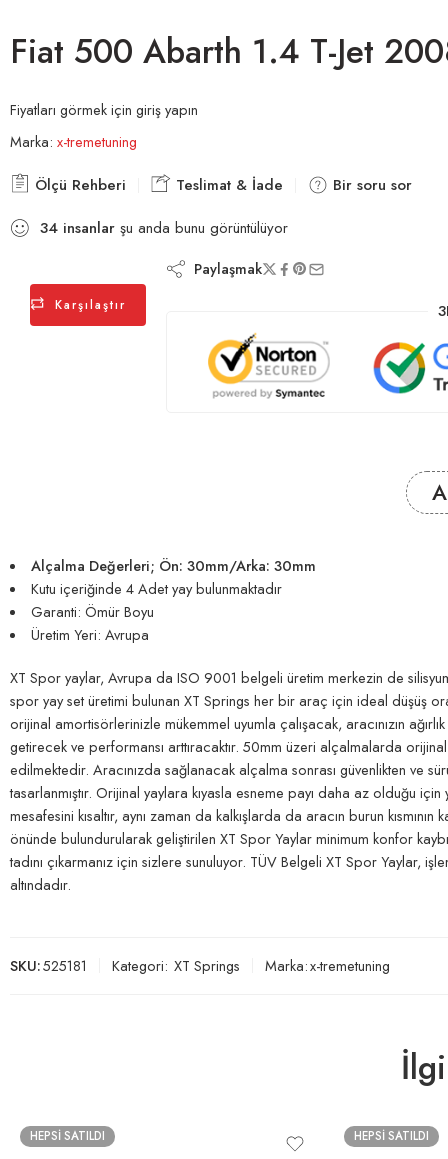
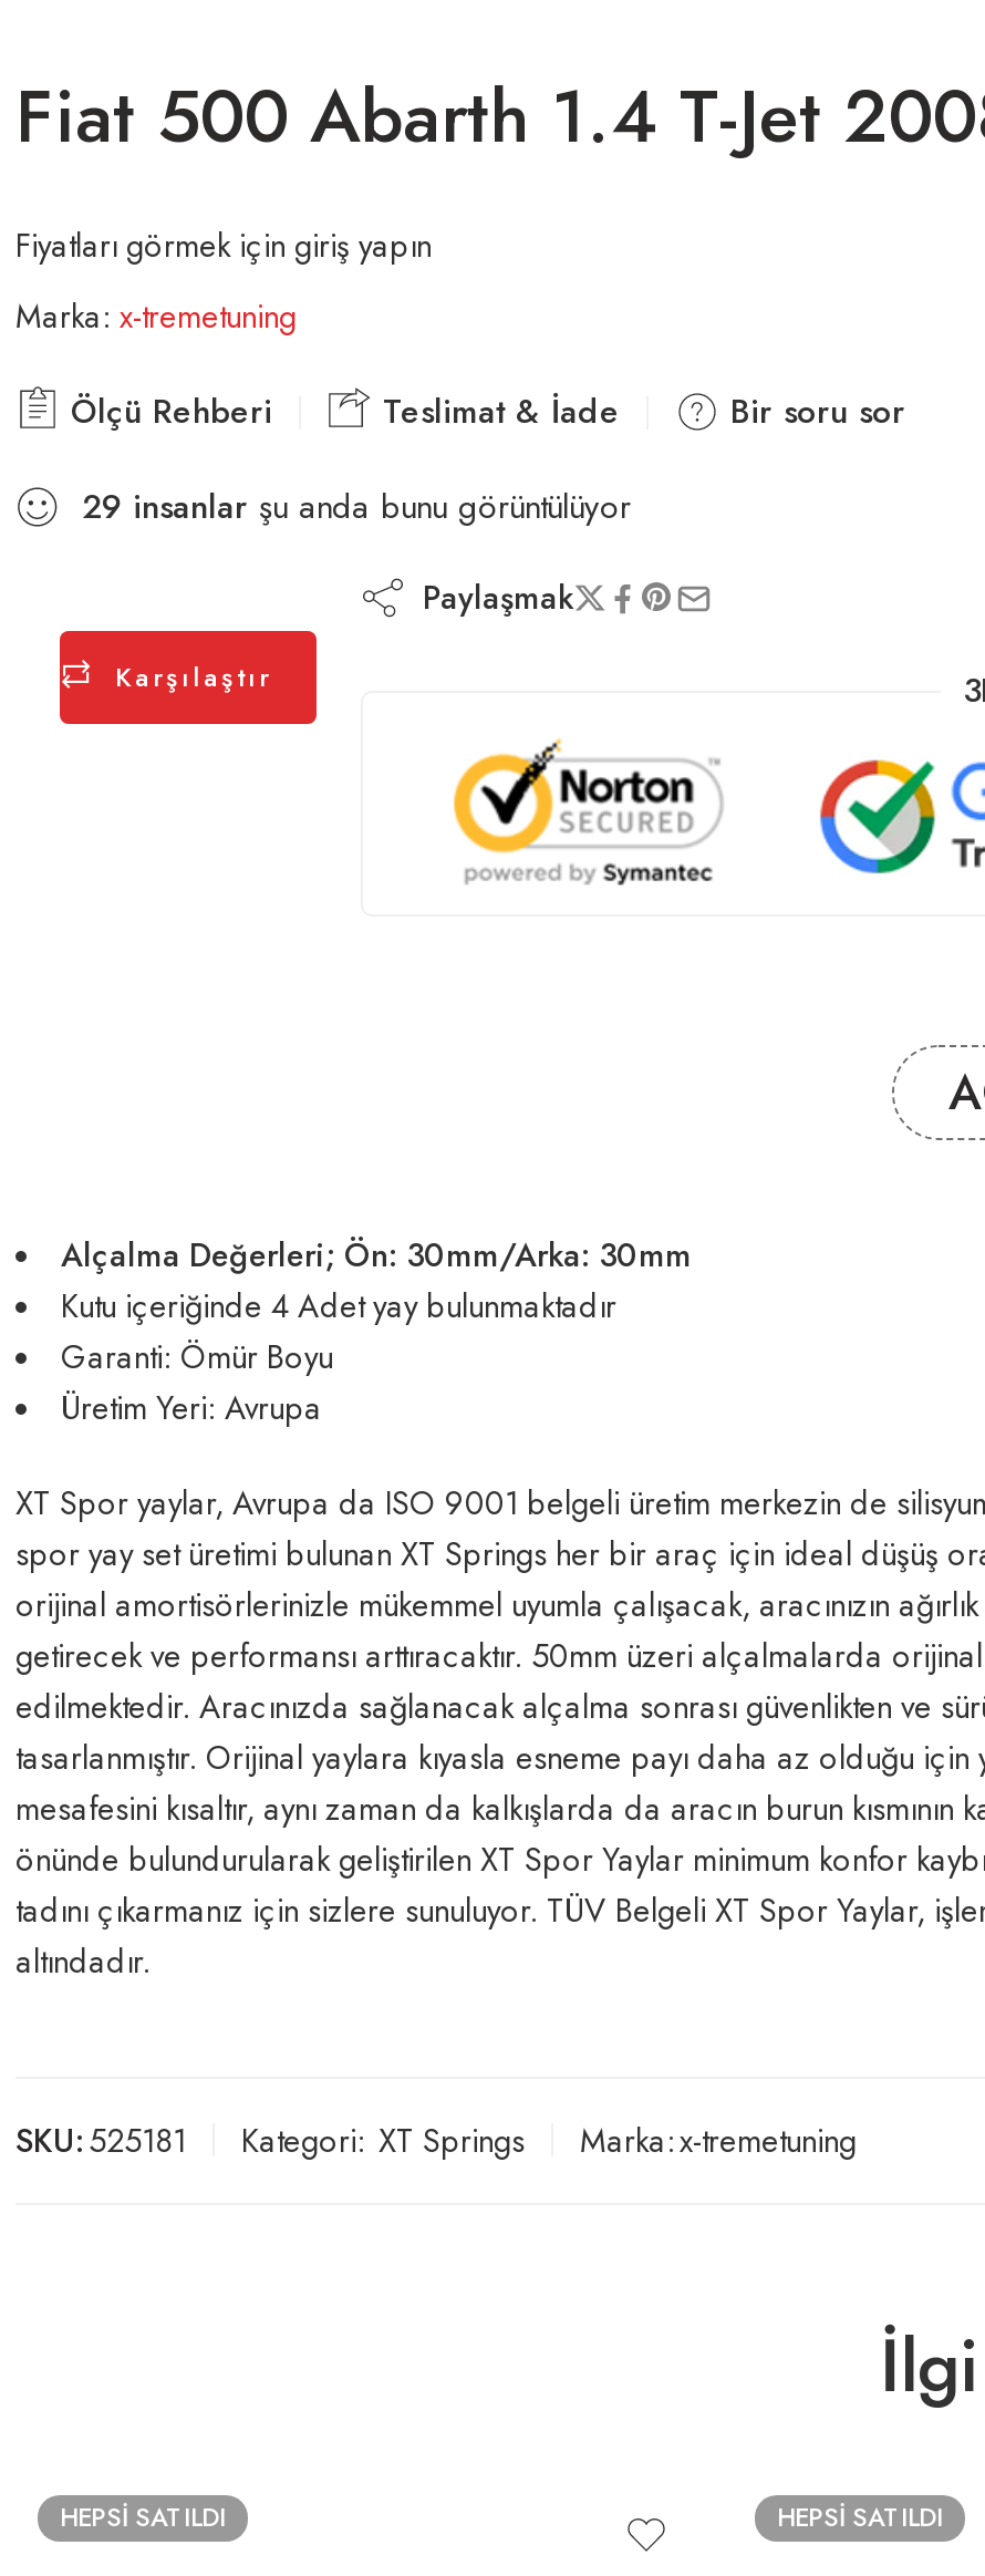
- 34 insanlar şu anda bunu görüntülüyor
+ 29 insanlar şu anda bunu görüntülüyor
